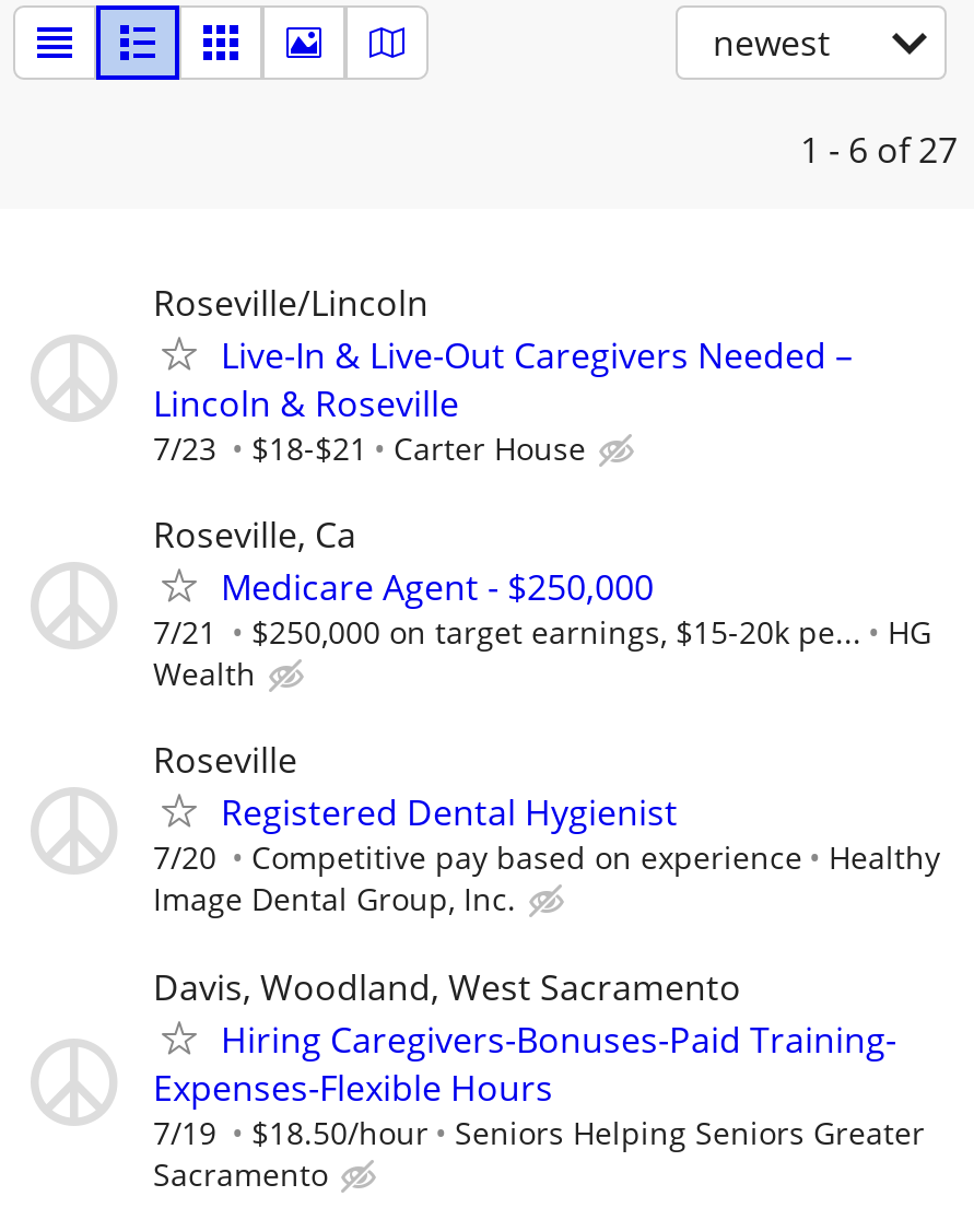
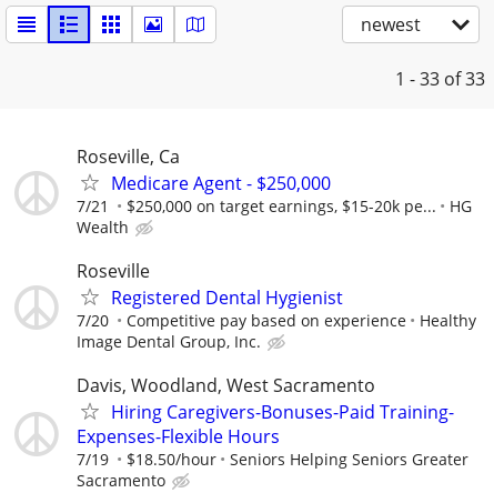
- 1 - 6 of 27
- Roseville/Lincoln
- Live-In & Live-Out Caregivers Needed –
- Lincoln & Roseville
- 7/23
- $18-$21
- Carter House
+ 1 - 33 of 33
